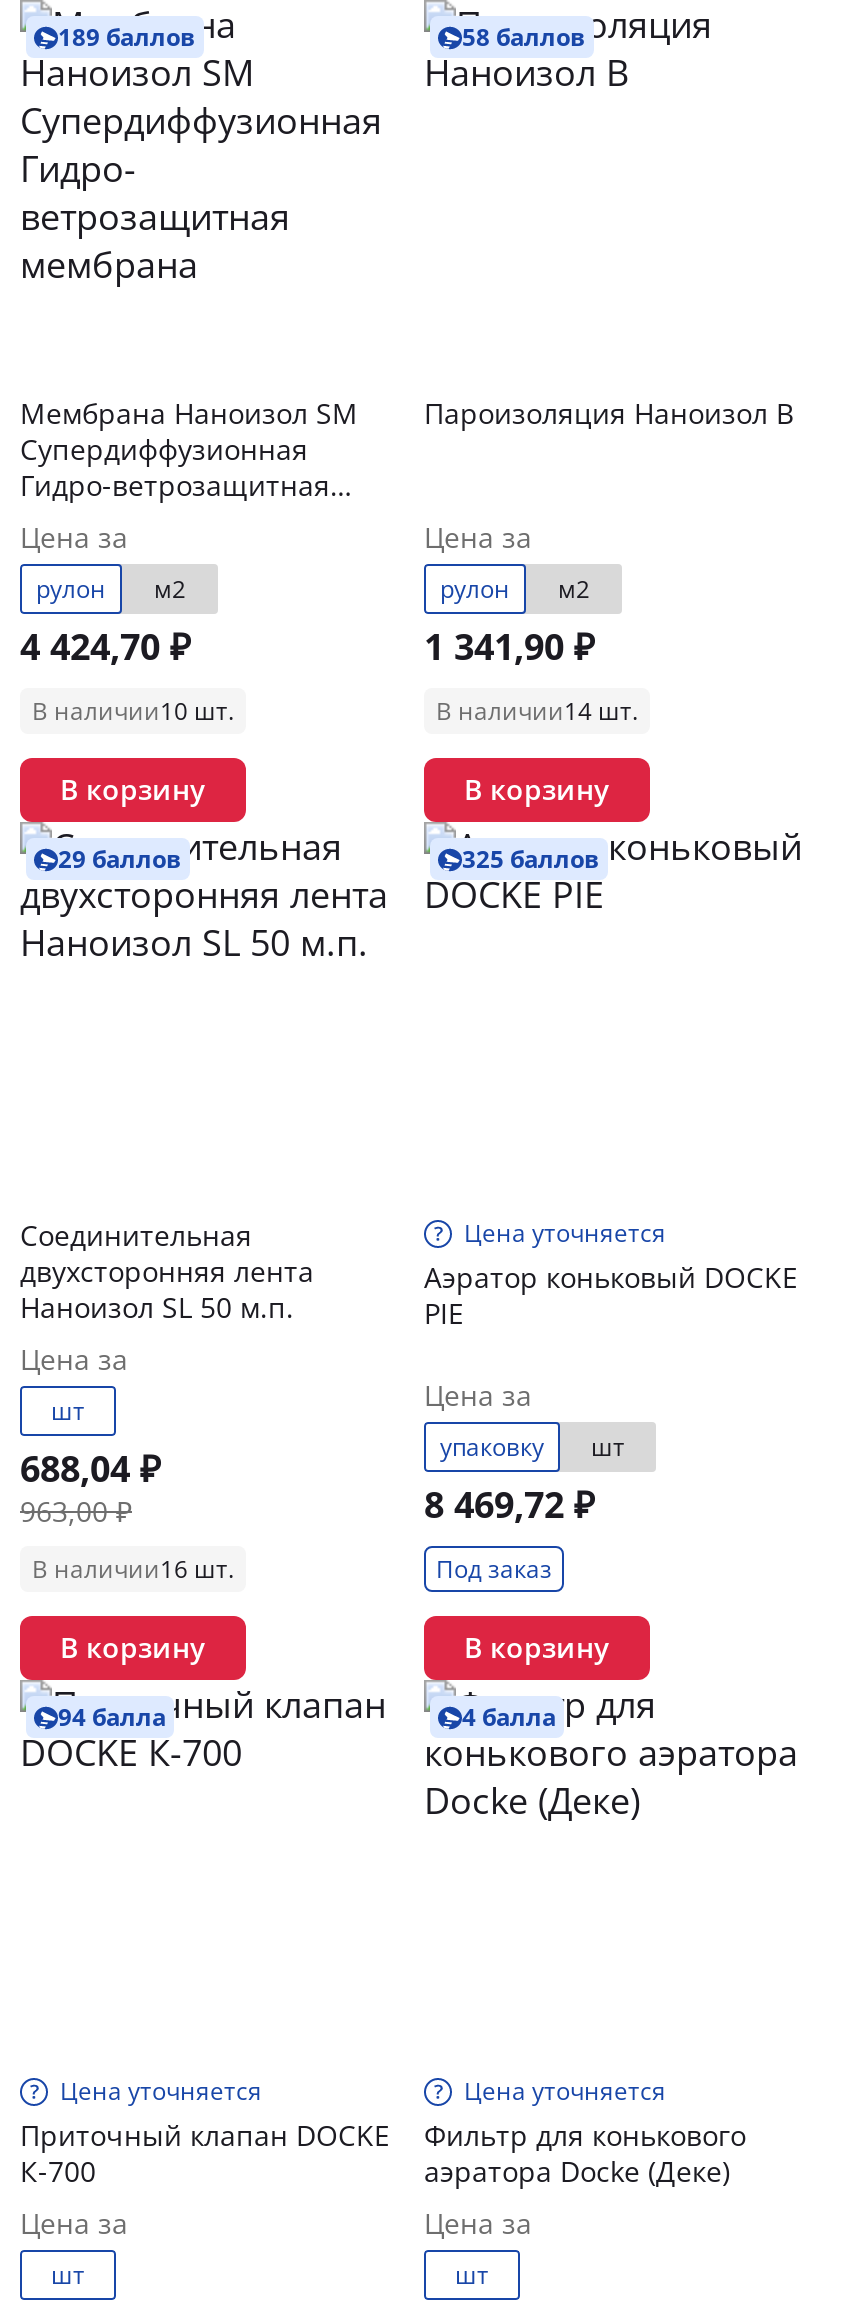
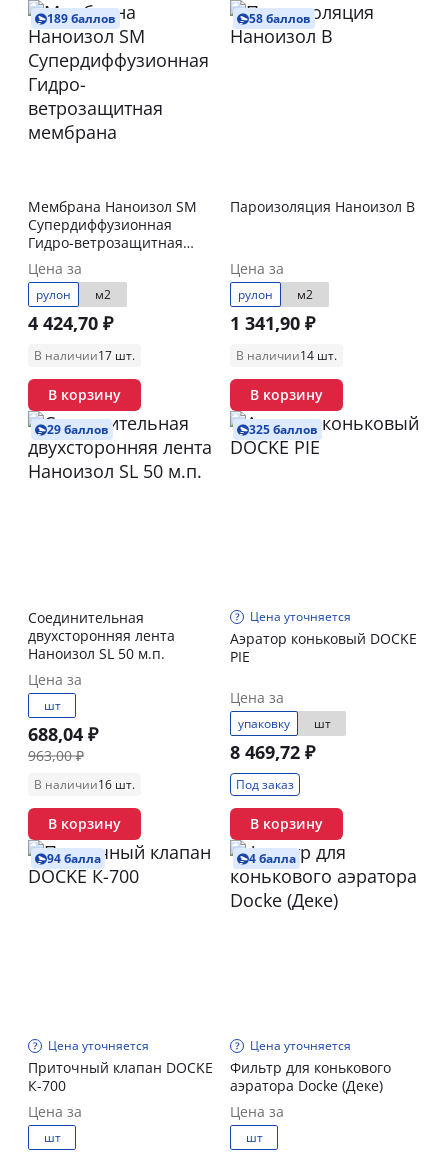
- В наличии10 шт.
+ В наличии17 шт.
